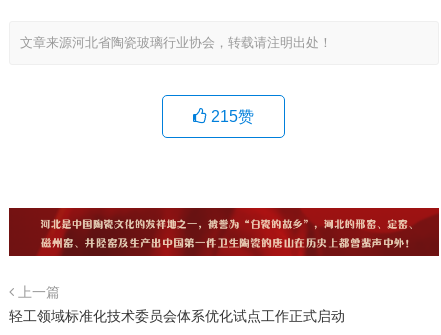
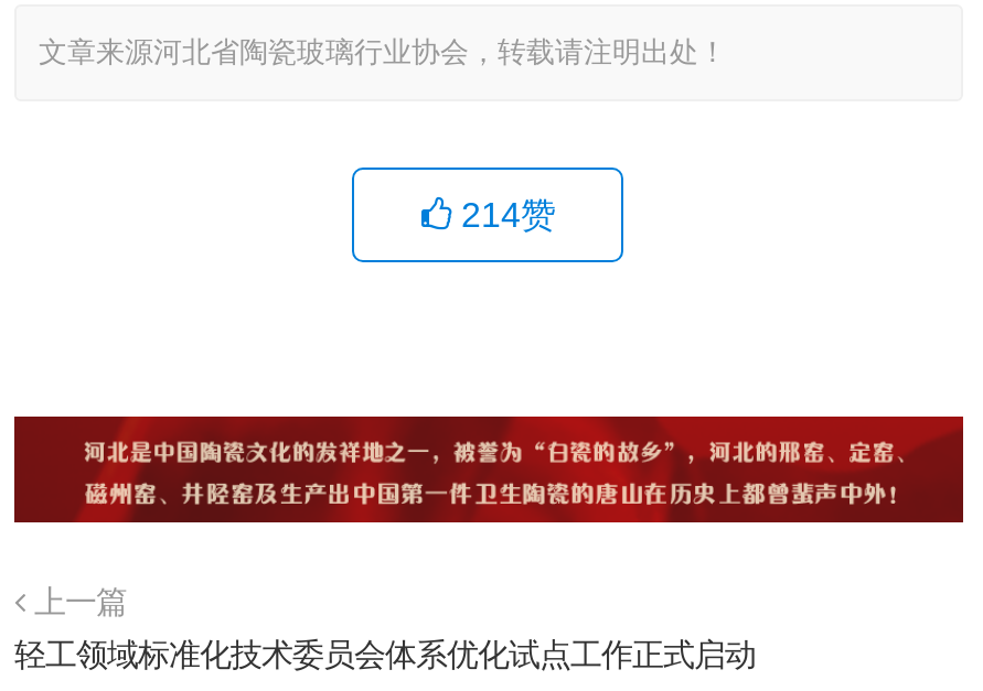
- 215赞
+ 214赞
